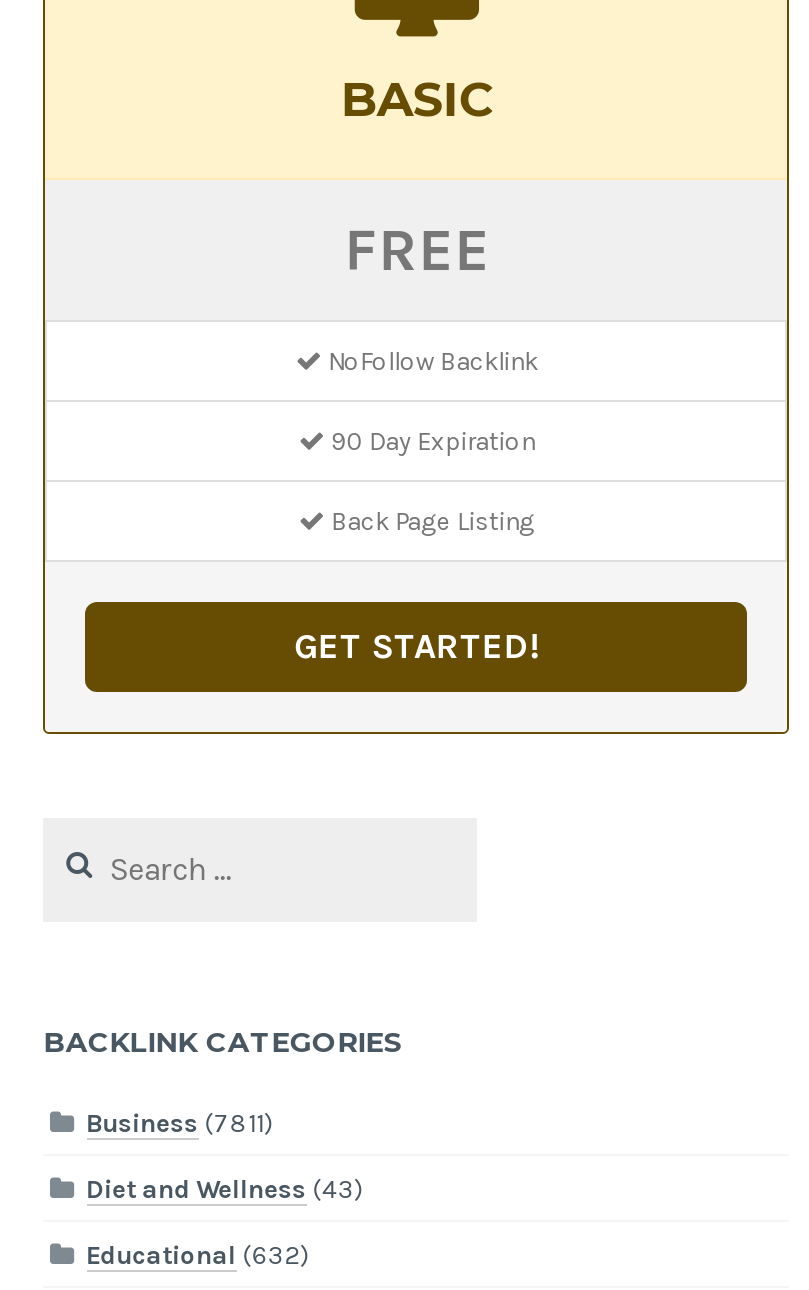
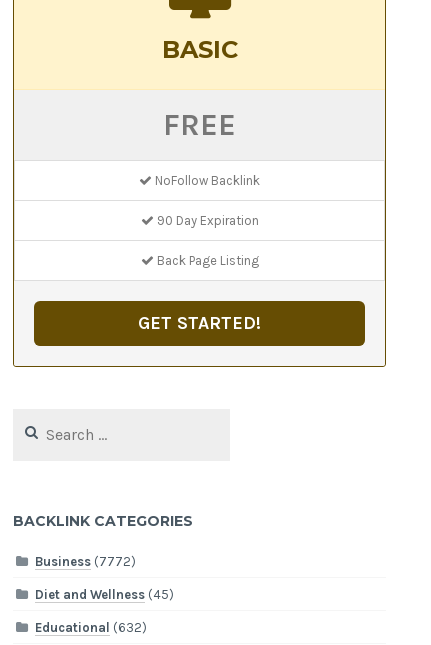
- Business (7811)
+ Business (7772)

- Diet and Wellness (43)
+ Diet and Wellness (45)
